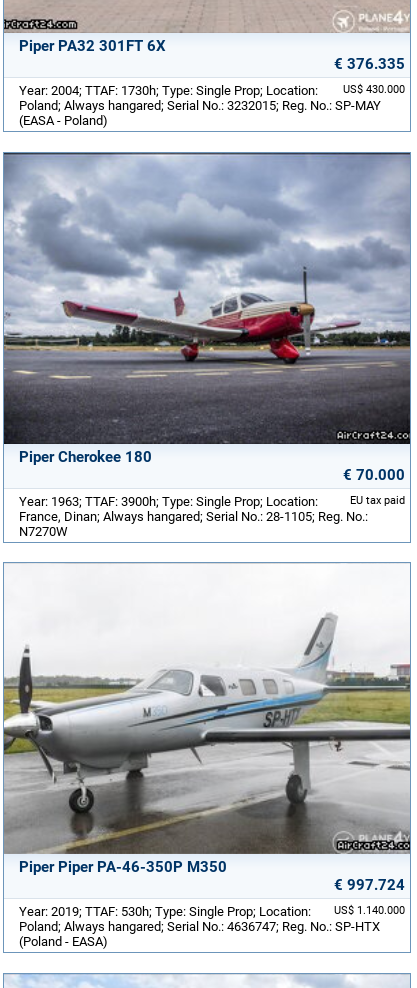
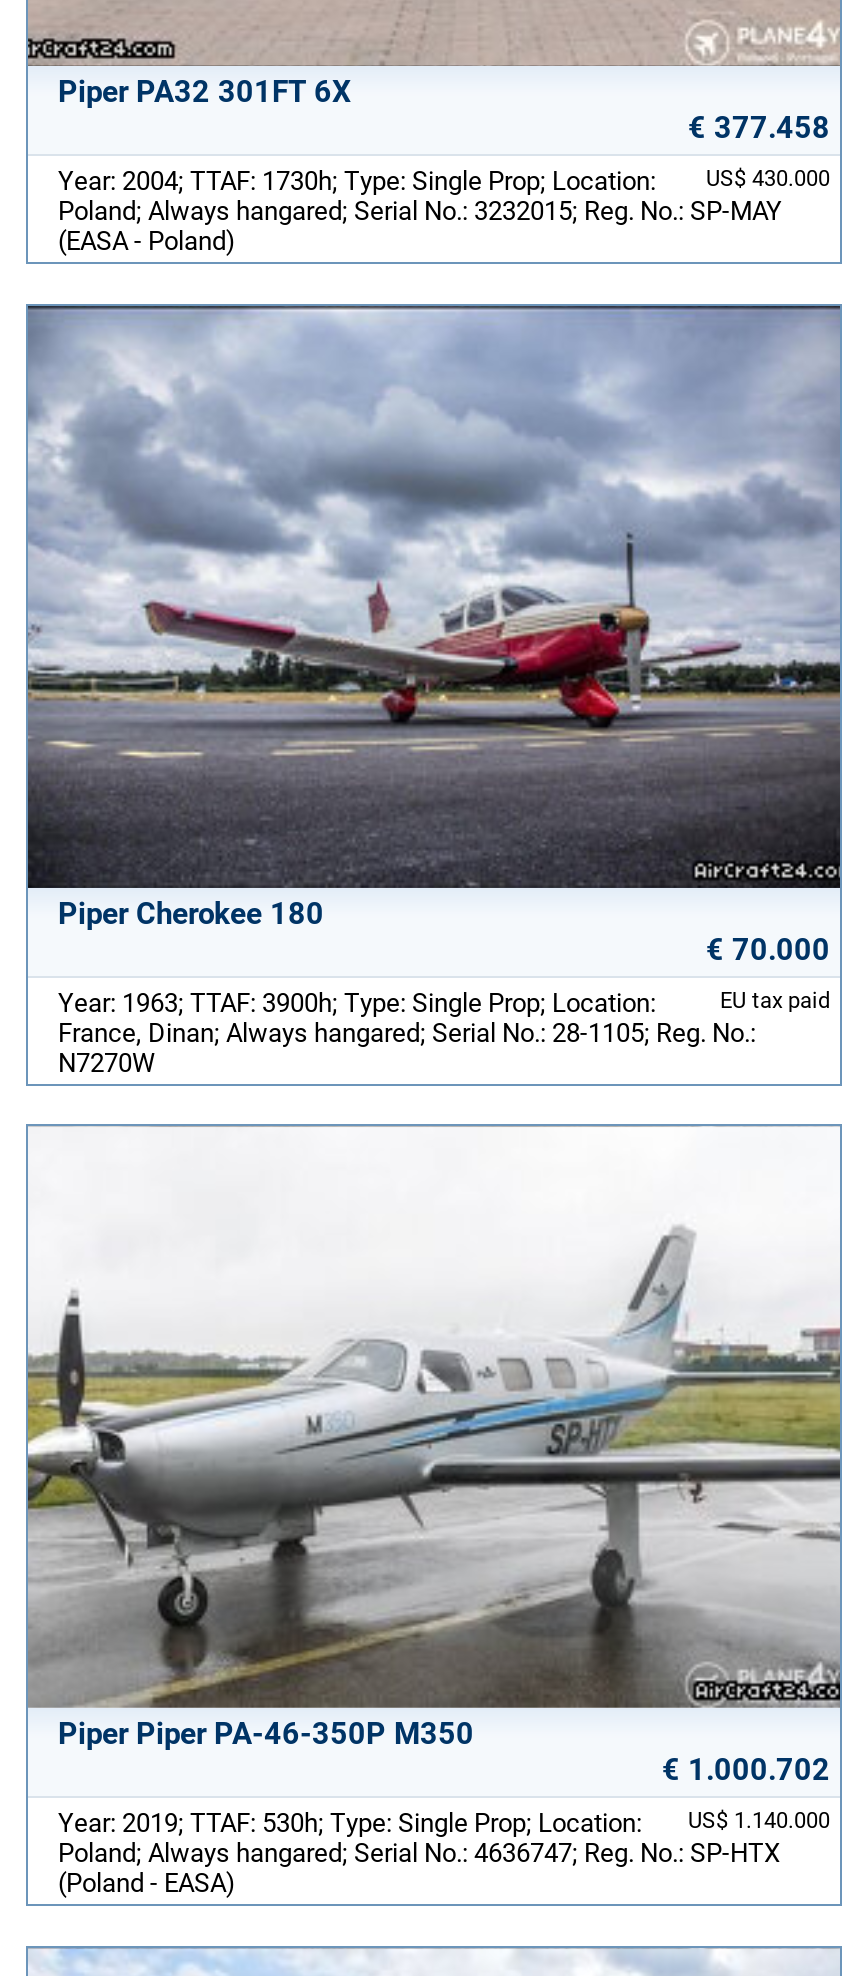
- € 376.335
+ € 377.458

- € 997.724
+ € 1.000.702
